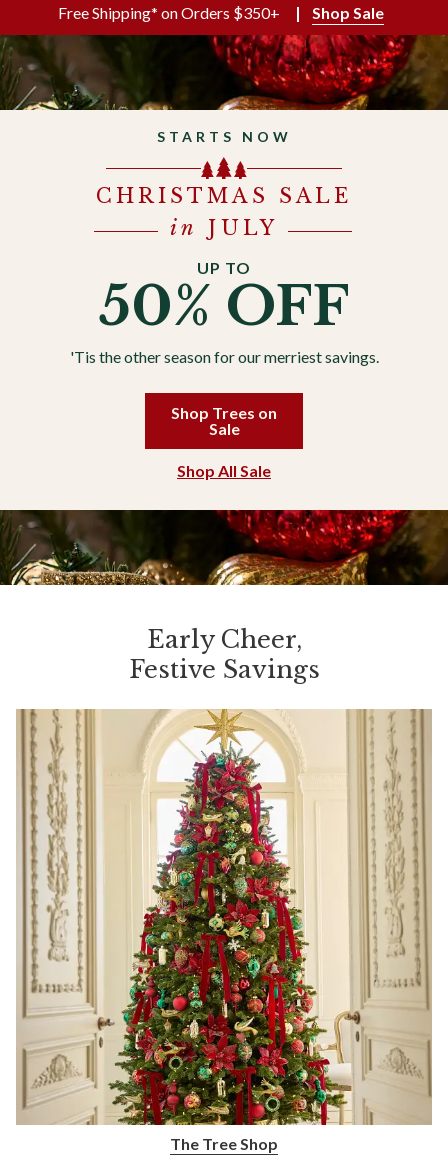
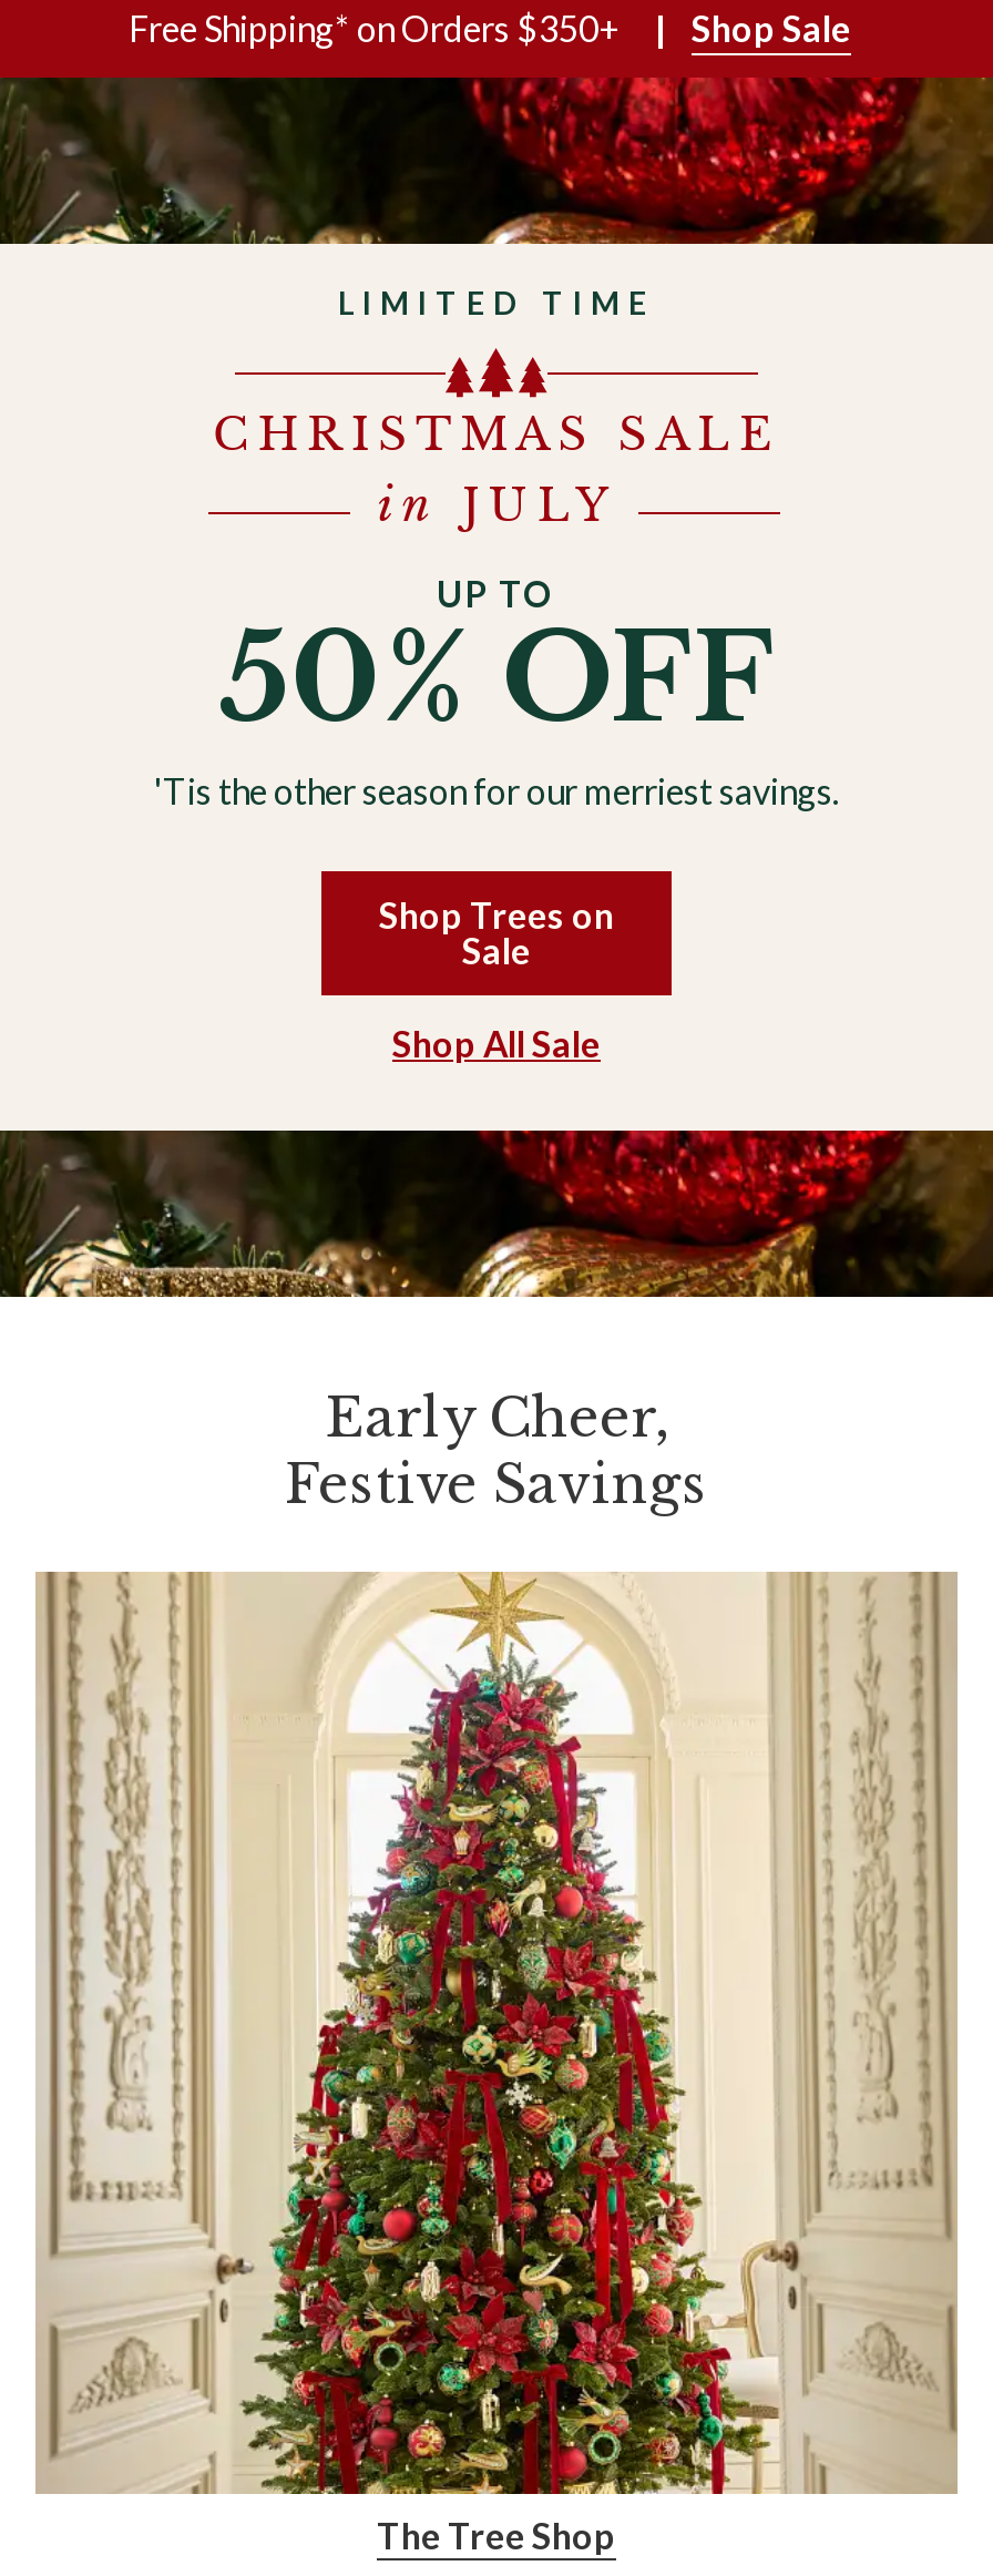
- STARTS NOW
+ LIMITED TIME
